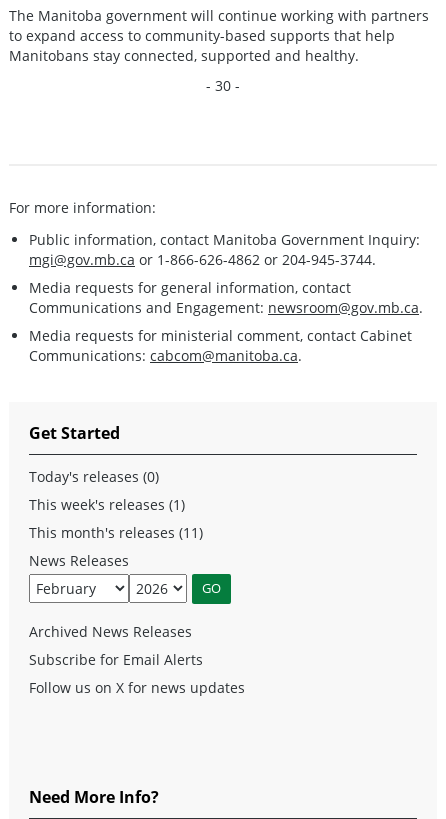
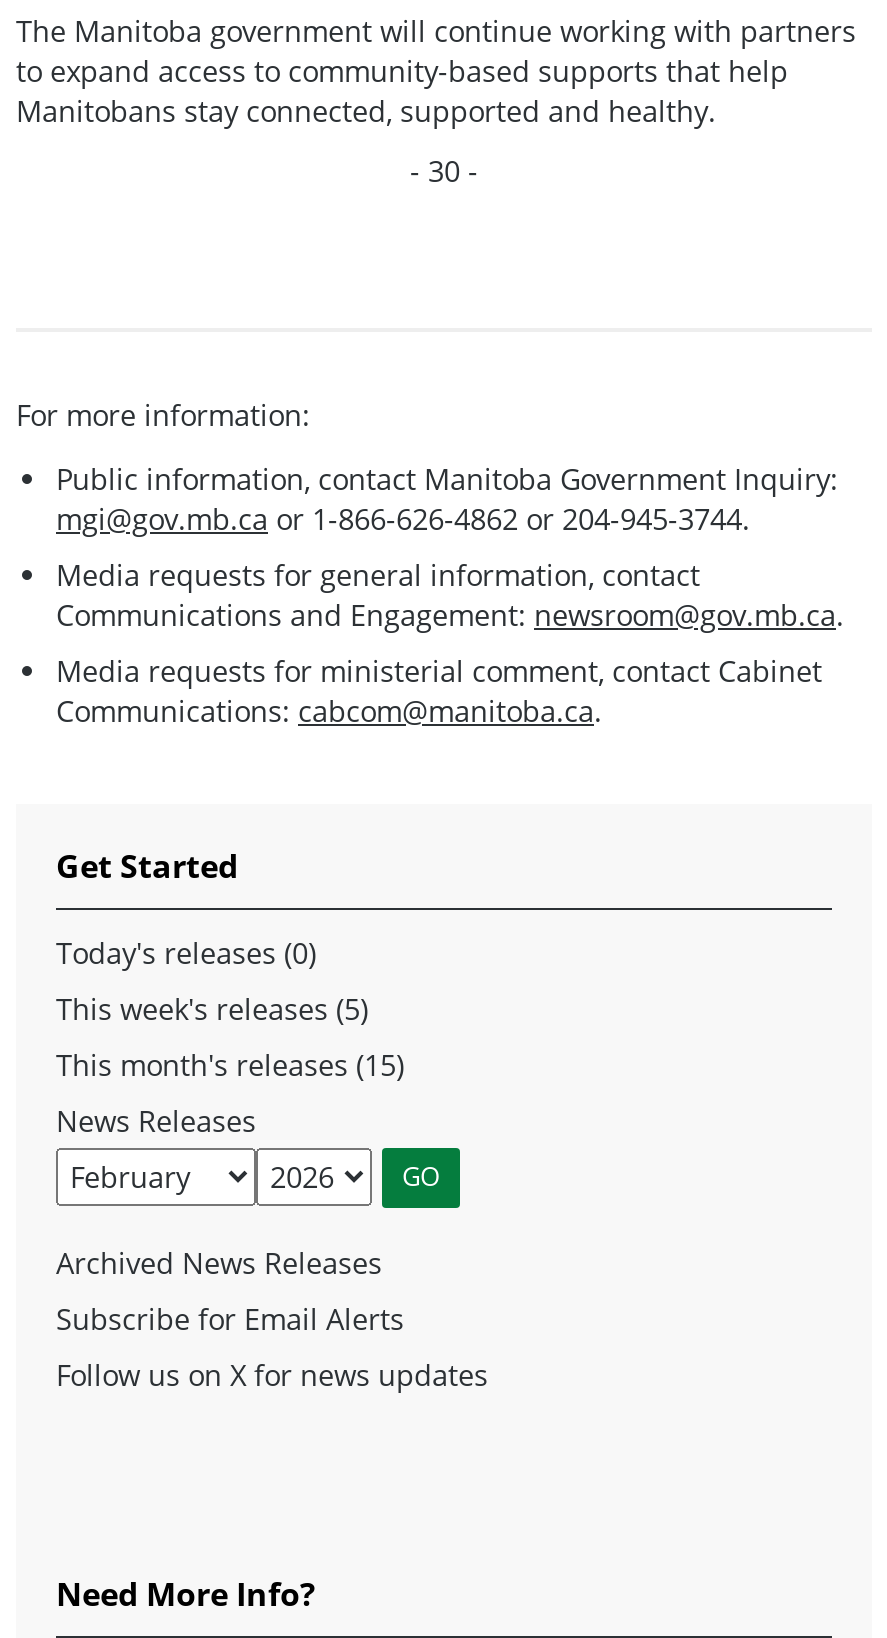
- This week's releases (1)
+ This week's releases (5)

- This month's releases (11)
+ This month's releases (15)
